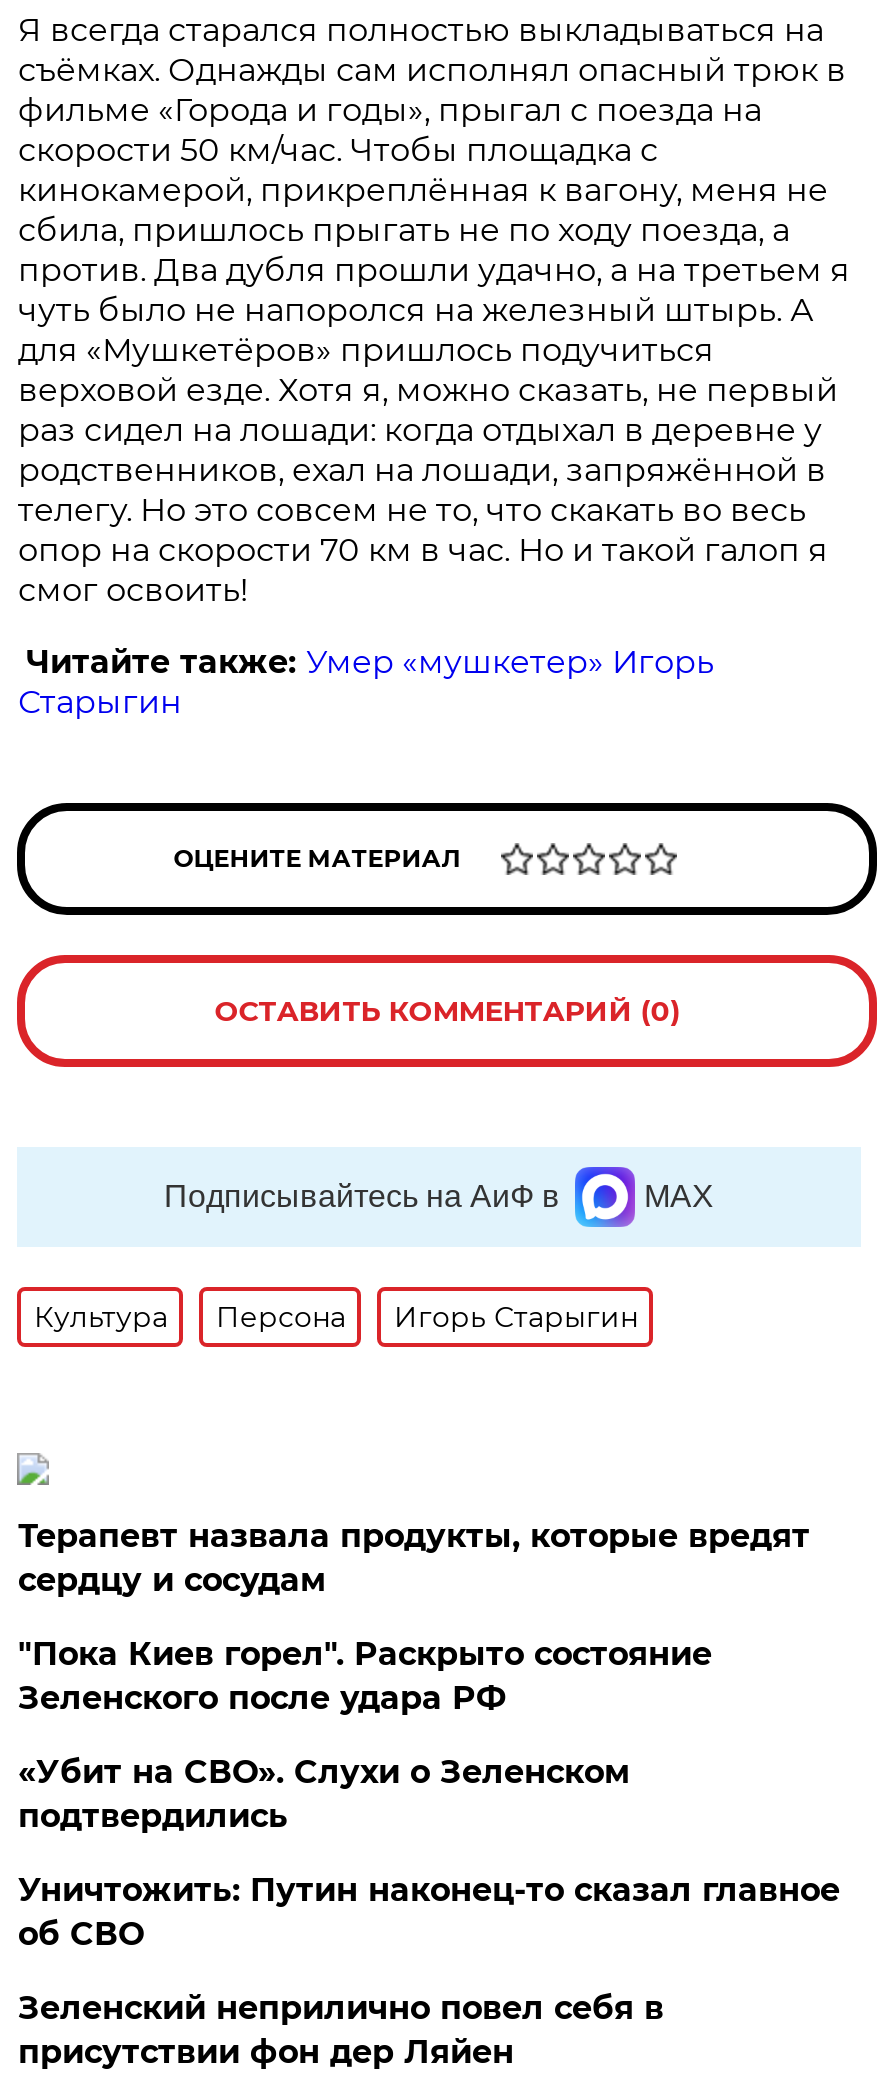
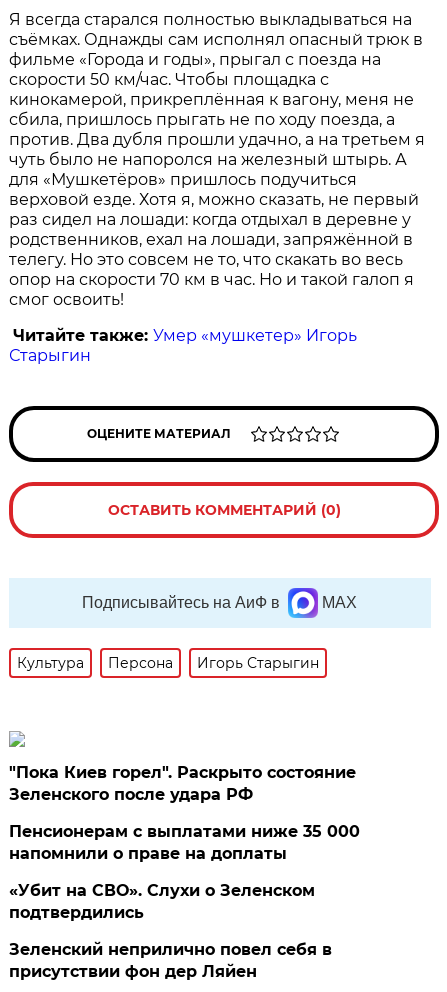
- Терапевт назвала продукты, которые вредят
- сердцу и сосудам

+ Пенсионерам с выплатами ниже 35 000
+ напомнили о праве на доплаты

- Уничтожить: Путин наконец-то сказал главное
- об СВО
